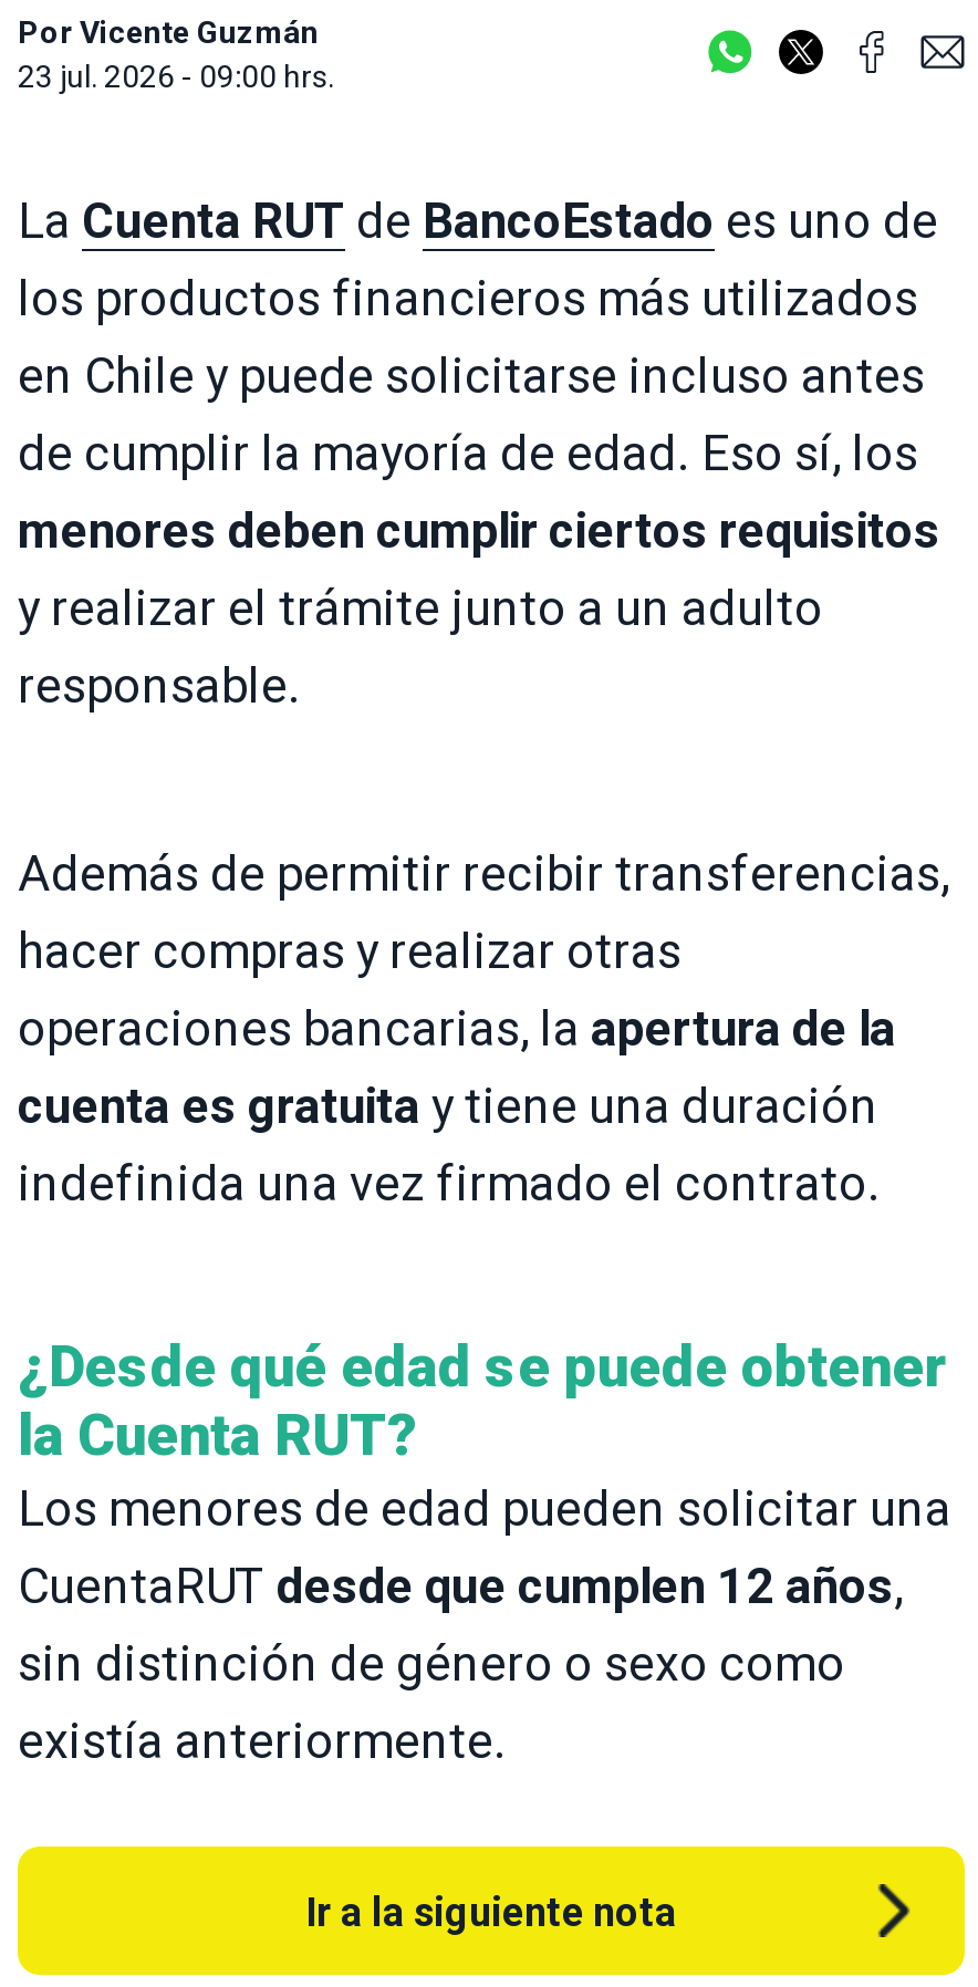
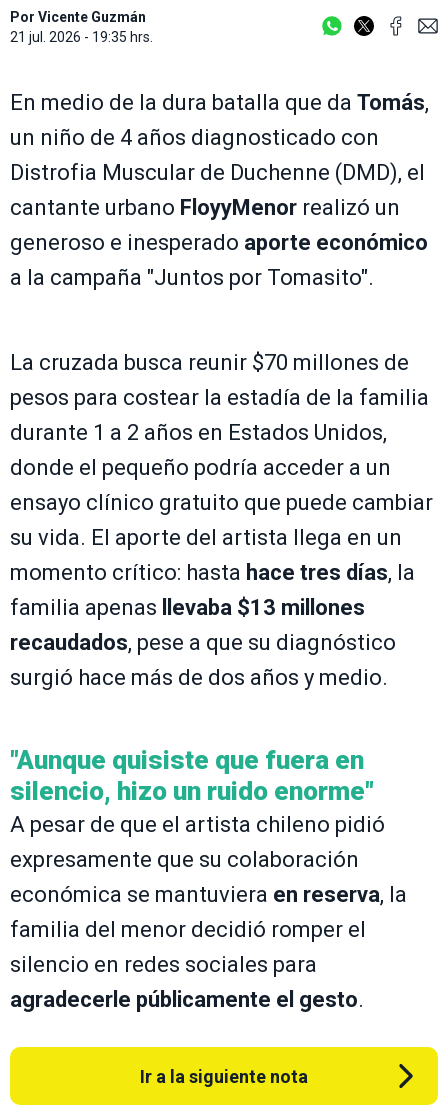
- 23 jul. 2026 - 09:00 hrs.
+ 21 jul. 2026 - 19:35 hrs.

- La Cuenta RUT de BancoEstado es uno de
- los productos financieros más utilizados
- en Chile y puede solicitarse incluso antes
- de cumplir la mayoría de edad. Eso sí, los
- menores deben cumplir ciertos requisitos
- y realizar el trámite junto a un adulto
- responsable.
+ En medio de la dura batalla que da Tomás,
+ un niño de 4 años diagnosticado con
+ Distrofia Muscular de Duchenne (DMD), el
+ cantante urbano FloyyMenor realizó un
+ generoso e inesperado aporte económico
+ a la campaña "Juntos por Tomasito".

- Además de permitir recibir transferencias,
- hacer compras y realizar otras
- operaciones bancarias, la apertura de la
- cuenta es gratuita y tiene una duración
- indefinida una vez firmado el contrato.
+ La cruzada busca reunir $70 millones de
+ pesos para costear la estadía de la familia
+ durante 1 a 2 años en Estados Unidos,
+ donde el pequeño podría acceder a un
+ ensayo clínico gratuito que puede cambiar
+ su vida. El aporte del artista llega en un
+ momento crítico: hasta hace tres días, la
+ familia apenas llevaba $13 millones
+ recaudados, pese a que su diagnóstico
+ surgió hace más de dos años y medio.

- ¿Desde qué edad se puede obtener
- la Cuenta RUT?
- Los menores de edad pueden solicitar una
- CuentaRUT desde que cumplen 12 años,
- sin distinción de género o sexo como
- existía anteriormente.
+ "Aunque quisiste que fuera en
+ silencio, hizo un ruido enorme"
+ A pesar de que el artista chileno pidió
+ expresamente que su colaboración
+ económica se mantuviera en reserva, la
+ familia del menor decidió romper el
+ silencio en redes sociales para
+ agradecerle públicamente el gesto.
